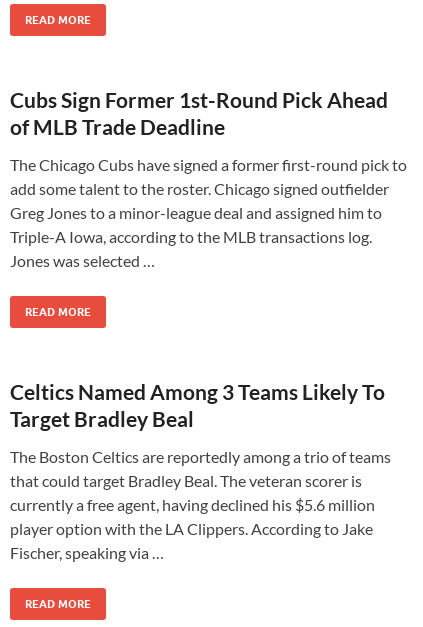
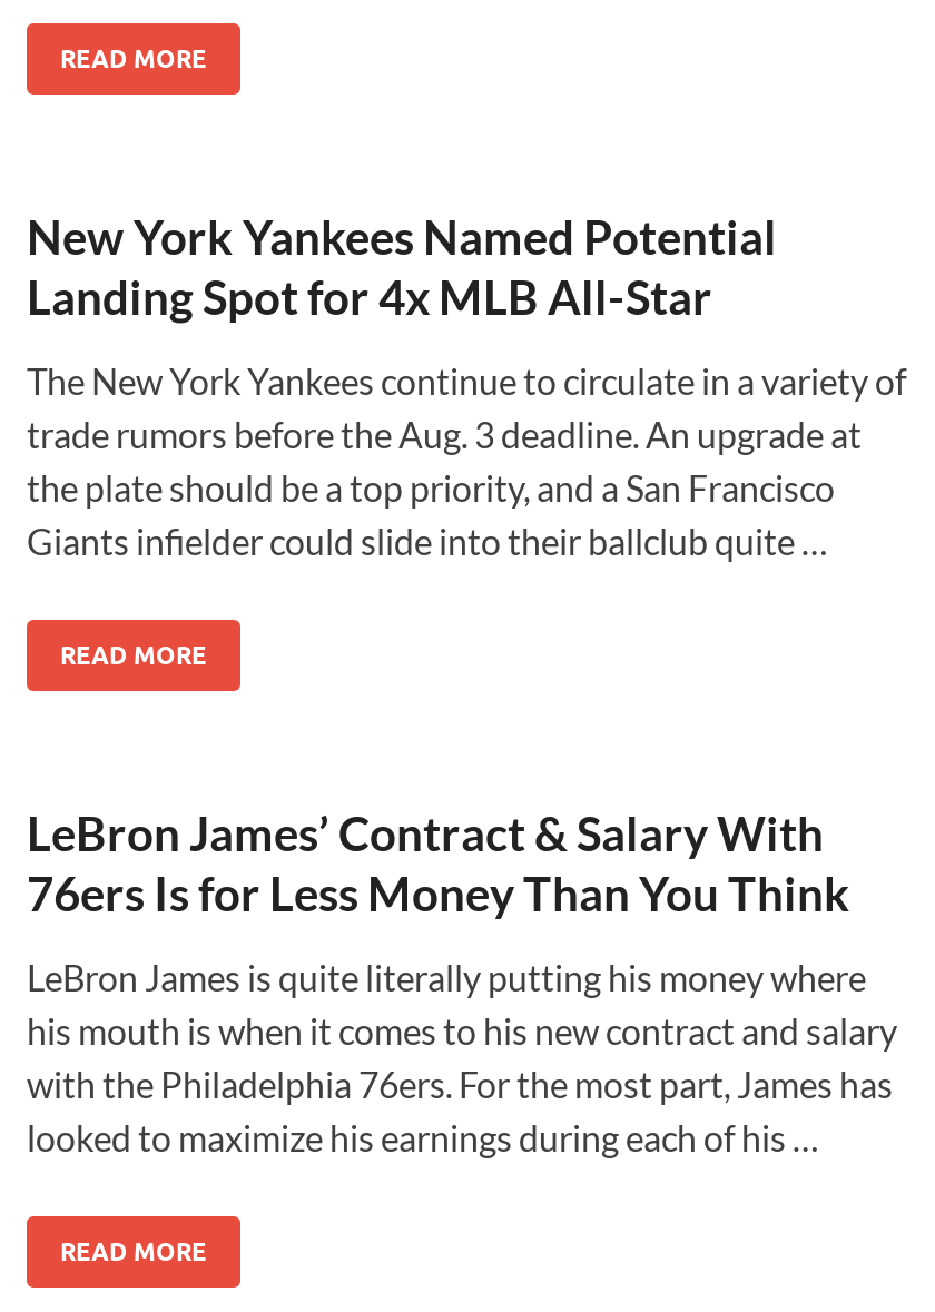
- Cubs Sign Former 1st-Round Pick Ahead
- of MLB Trade Deadline
+ New York Yankees Named Potential
+ Landing Spot for 4x MLB All-Star

- The Chicago Cubs have signed a former first-round pick to
- add some talent to the roster. Chicago signed outfielder
- Greg Jones to a minor-league deal and assigned him to
- Triple-A Iowa, according to the MLB transactions log.
- Jones was selected …
+ The New York Yankees continue to circulate in a variety of
+ trade rumors before the Aug. 3 deadline. An upgrade at
+ the plate should be a top priority, and a San Francisco
+ Giants infielder could slide into their ballclub quite …

- Celtics Named Among 3 Teams Likely To
- Target Bradley Beal
+ LeBron James’ Contract & Salary With
+ 76ers Is for Less Money Than You Think

- The Boston Celtics are reportedly among a trio of teams
- that could target Bradley Beal. The veteran scorer is
- currently a free agent, having declined his $5.6 million
- player option with the LA Clippers. According to Jake
- Fischer, speaking via …
+ LeBron James is quite literally putting his money where
+ his mouth is when it comes to his new contract and salary
+ with the Philadelphia 76ers. For the most part, James has
+ looked to maximize his earnings during each of his …
